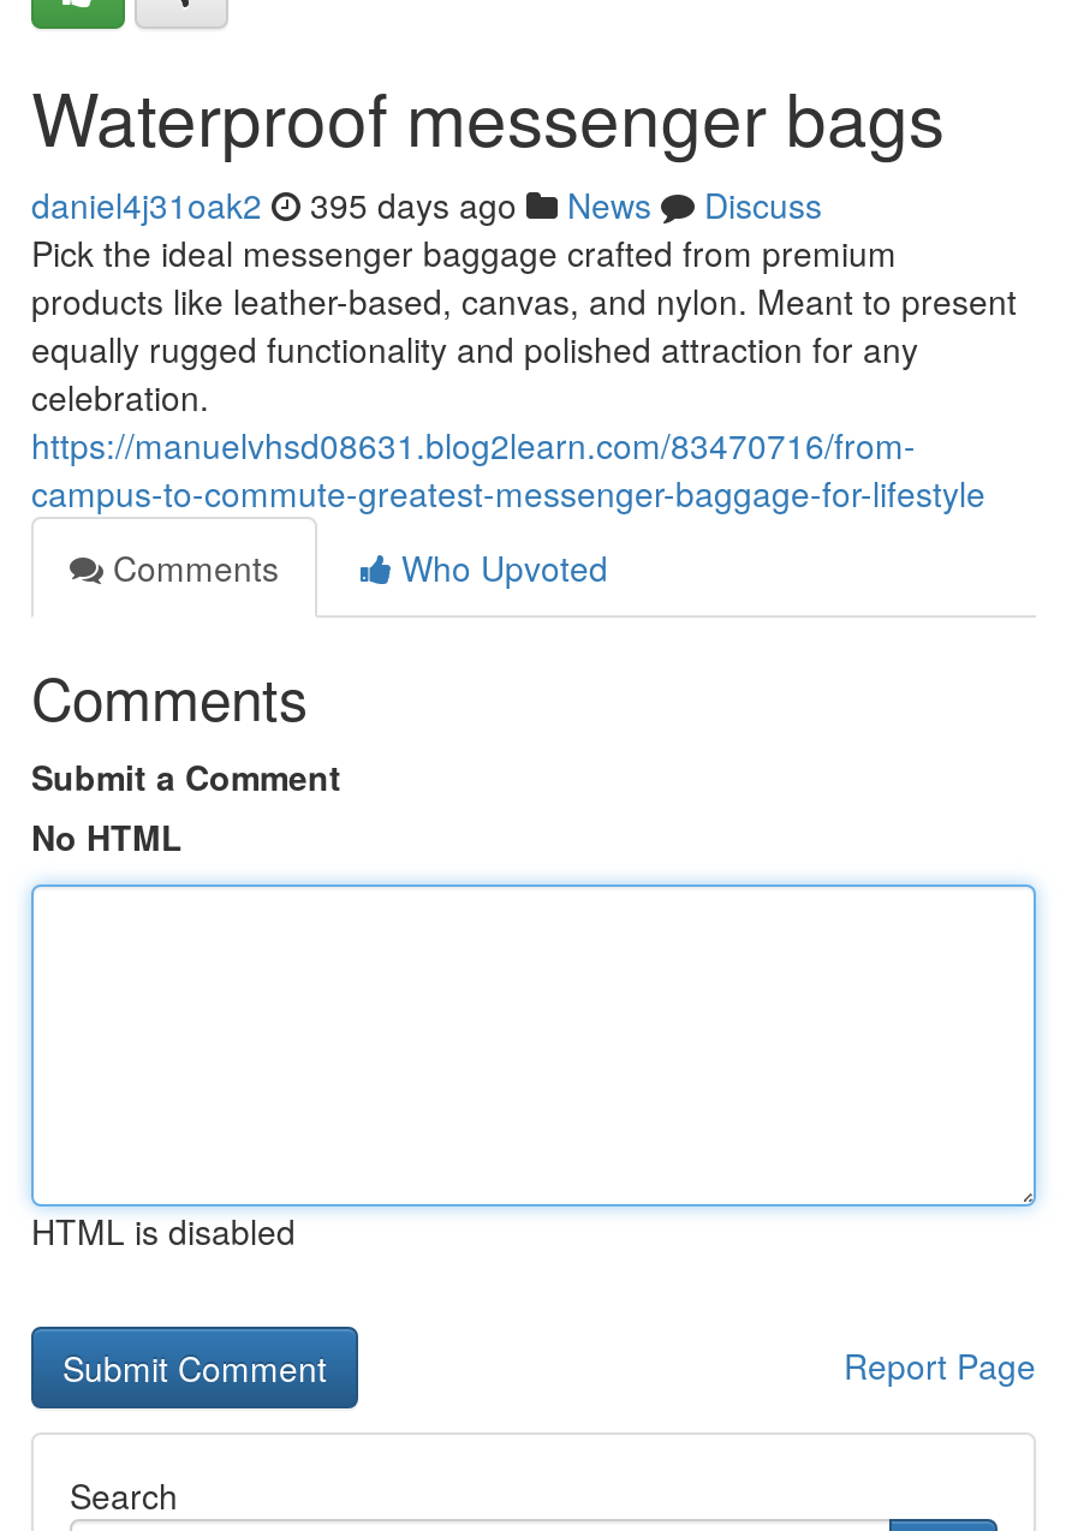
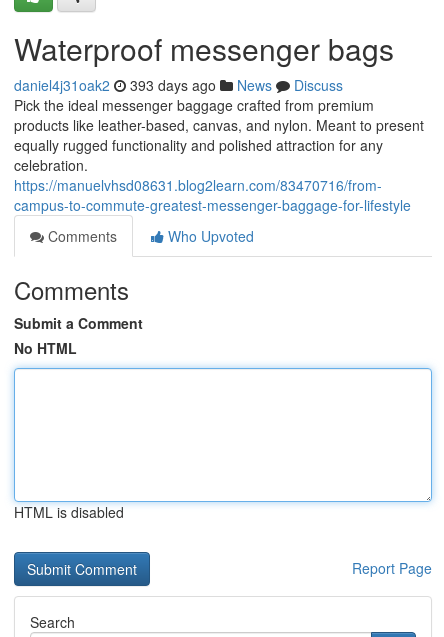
- daniel4j31oak2 395 days ago News Discuss
+ daniel4j31oak2 393 days ago News Discuss
